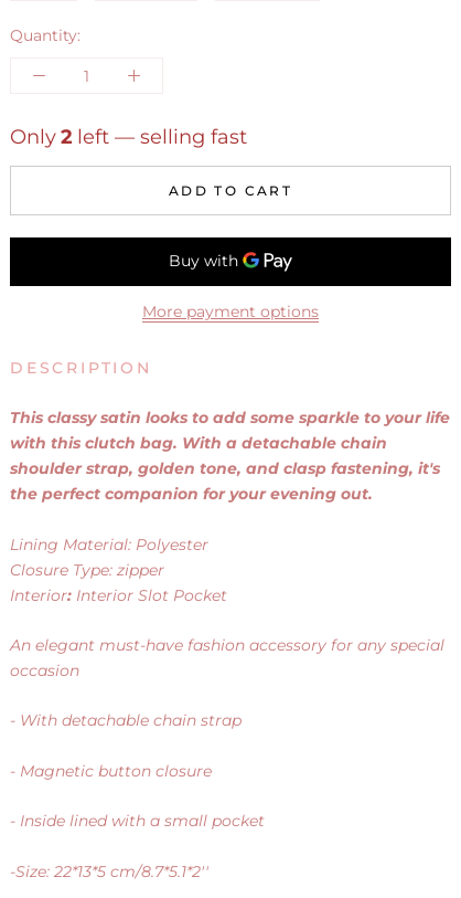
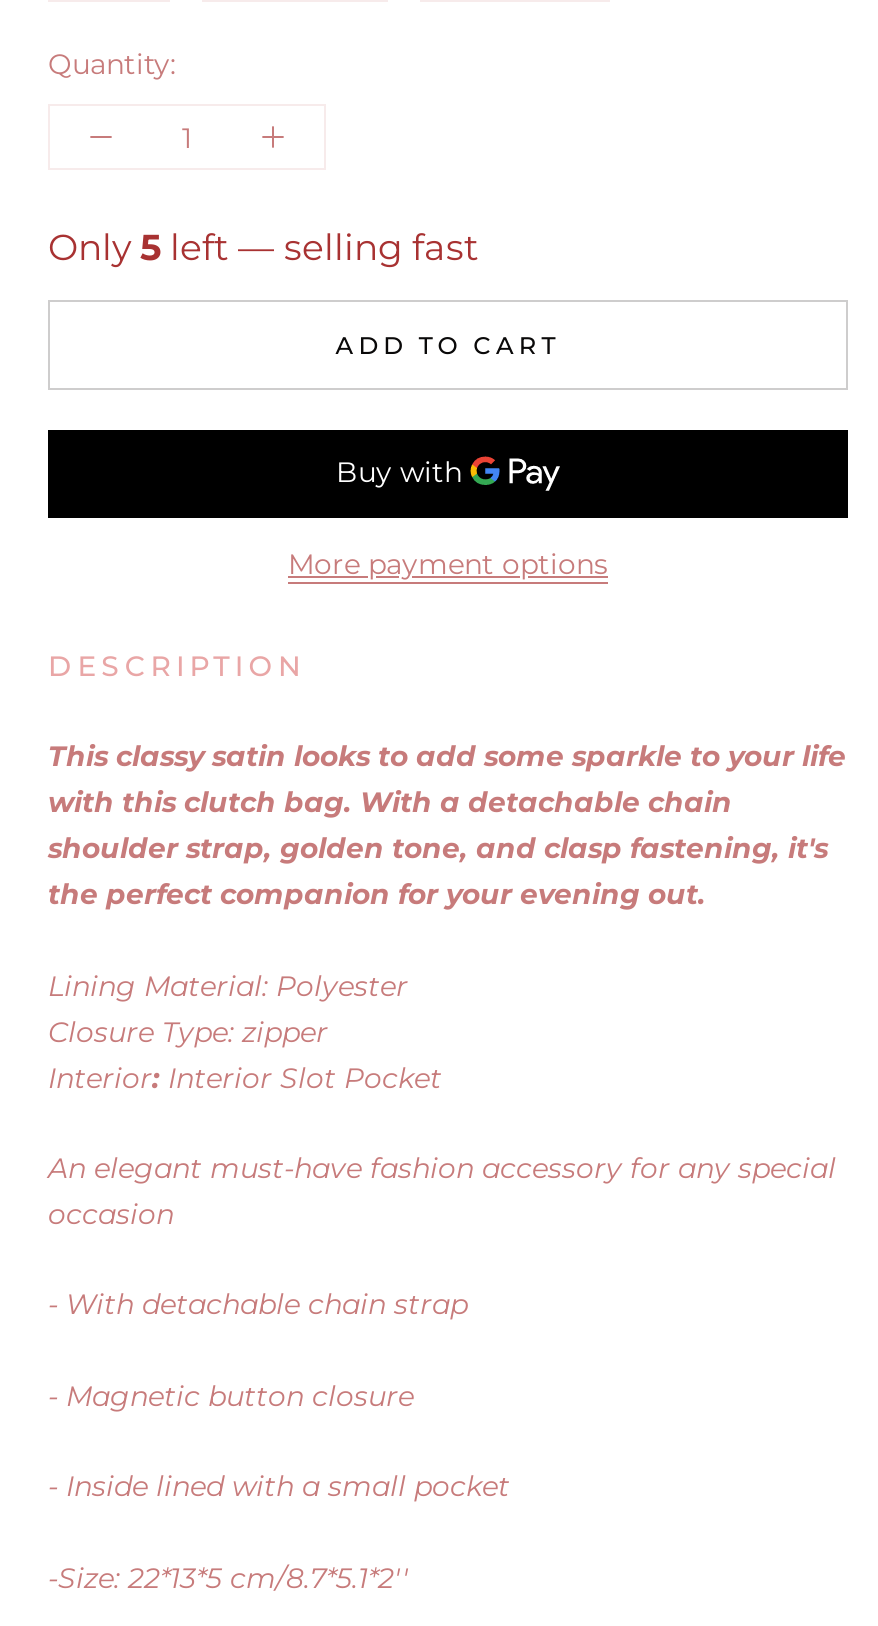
- Only 2 left — selling fast
+ Only 5 left — selling fast
